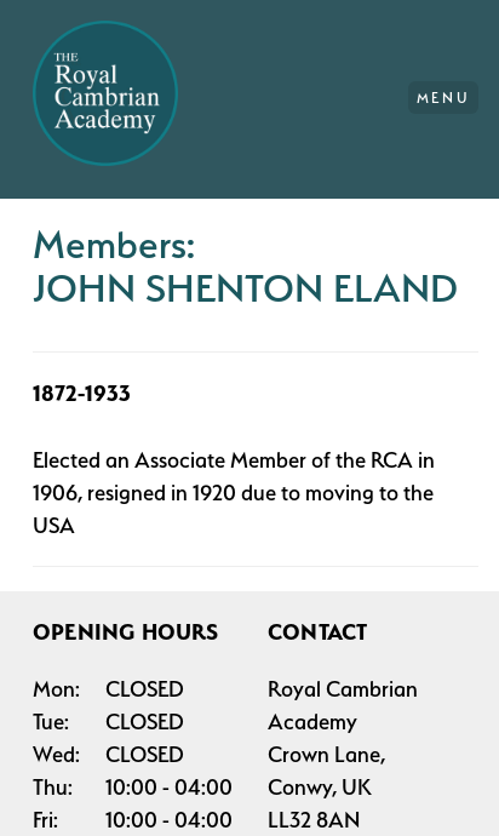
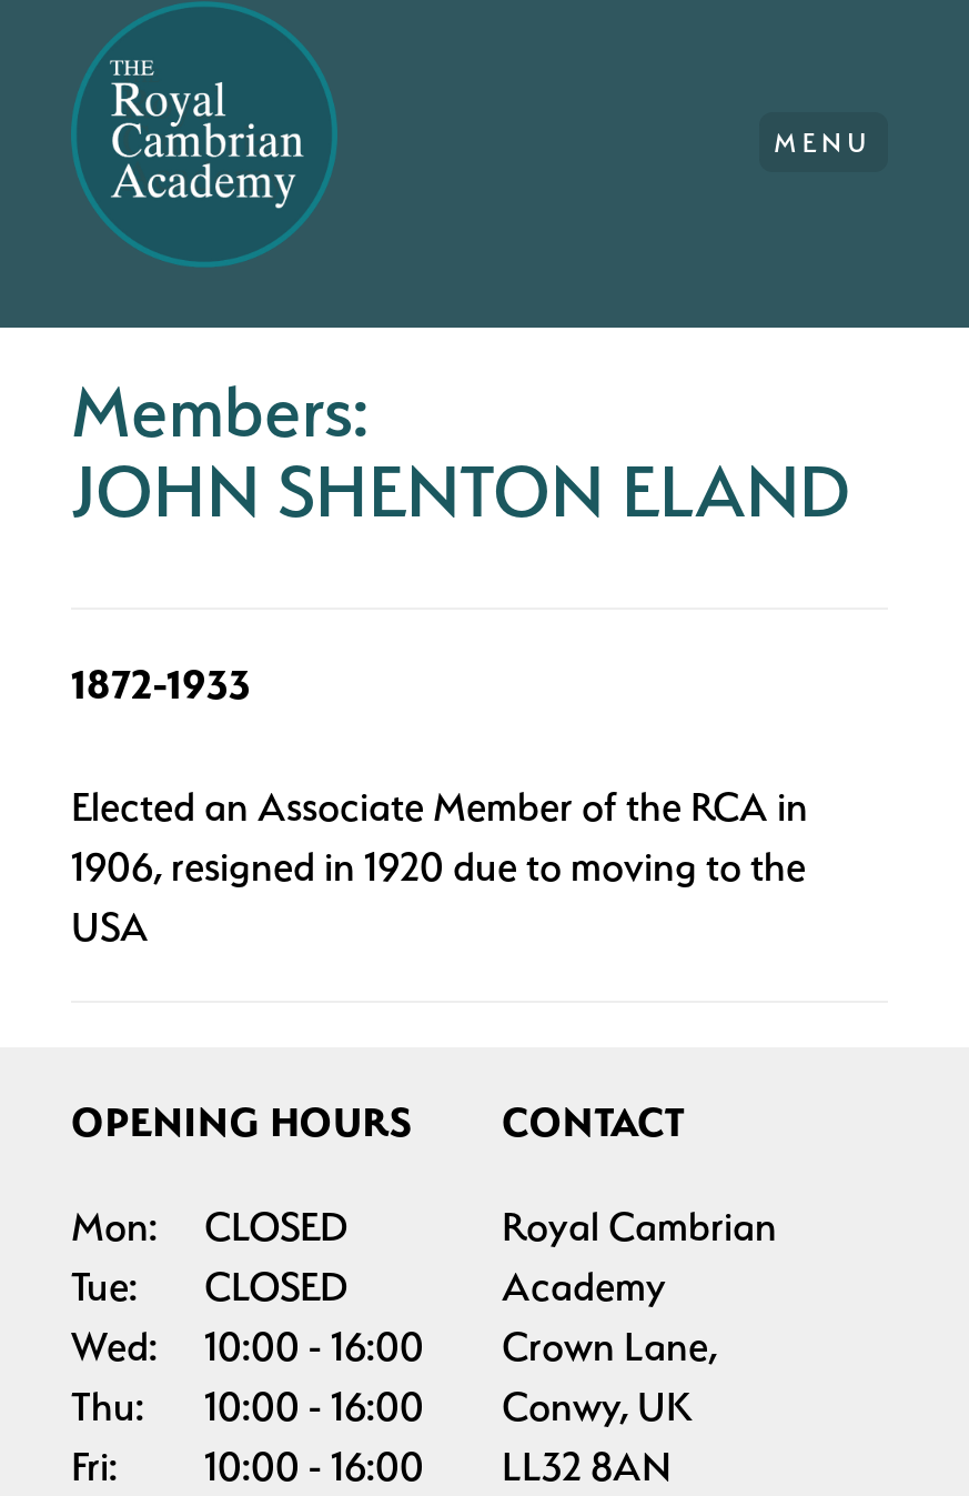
- CLOSED
+ 10:00 16:00

- Thu: 10:00 04:00 Conwy, UK
+ Thu: 10:00 16:00 Conwy, UK

- Fri: 10:00 04:00 LL32 8AN
+ Fri: 10:00 16:00 LL32 8AN
